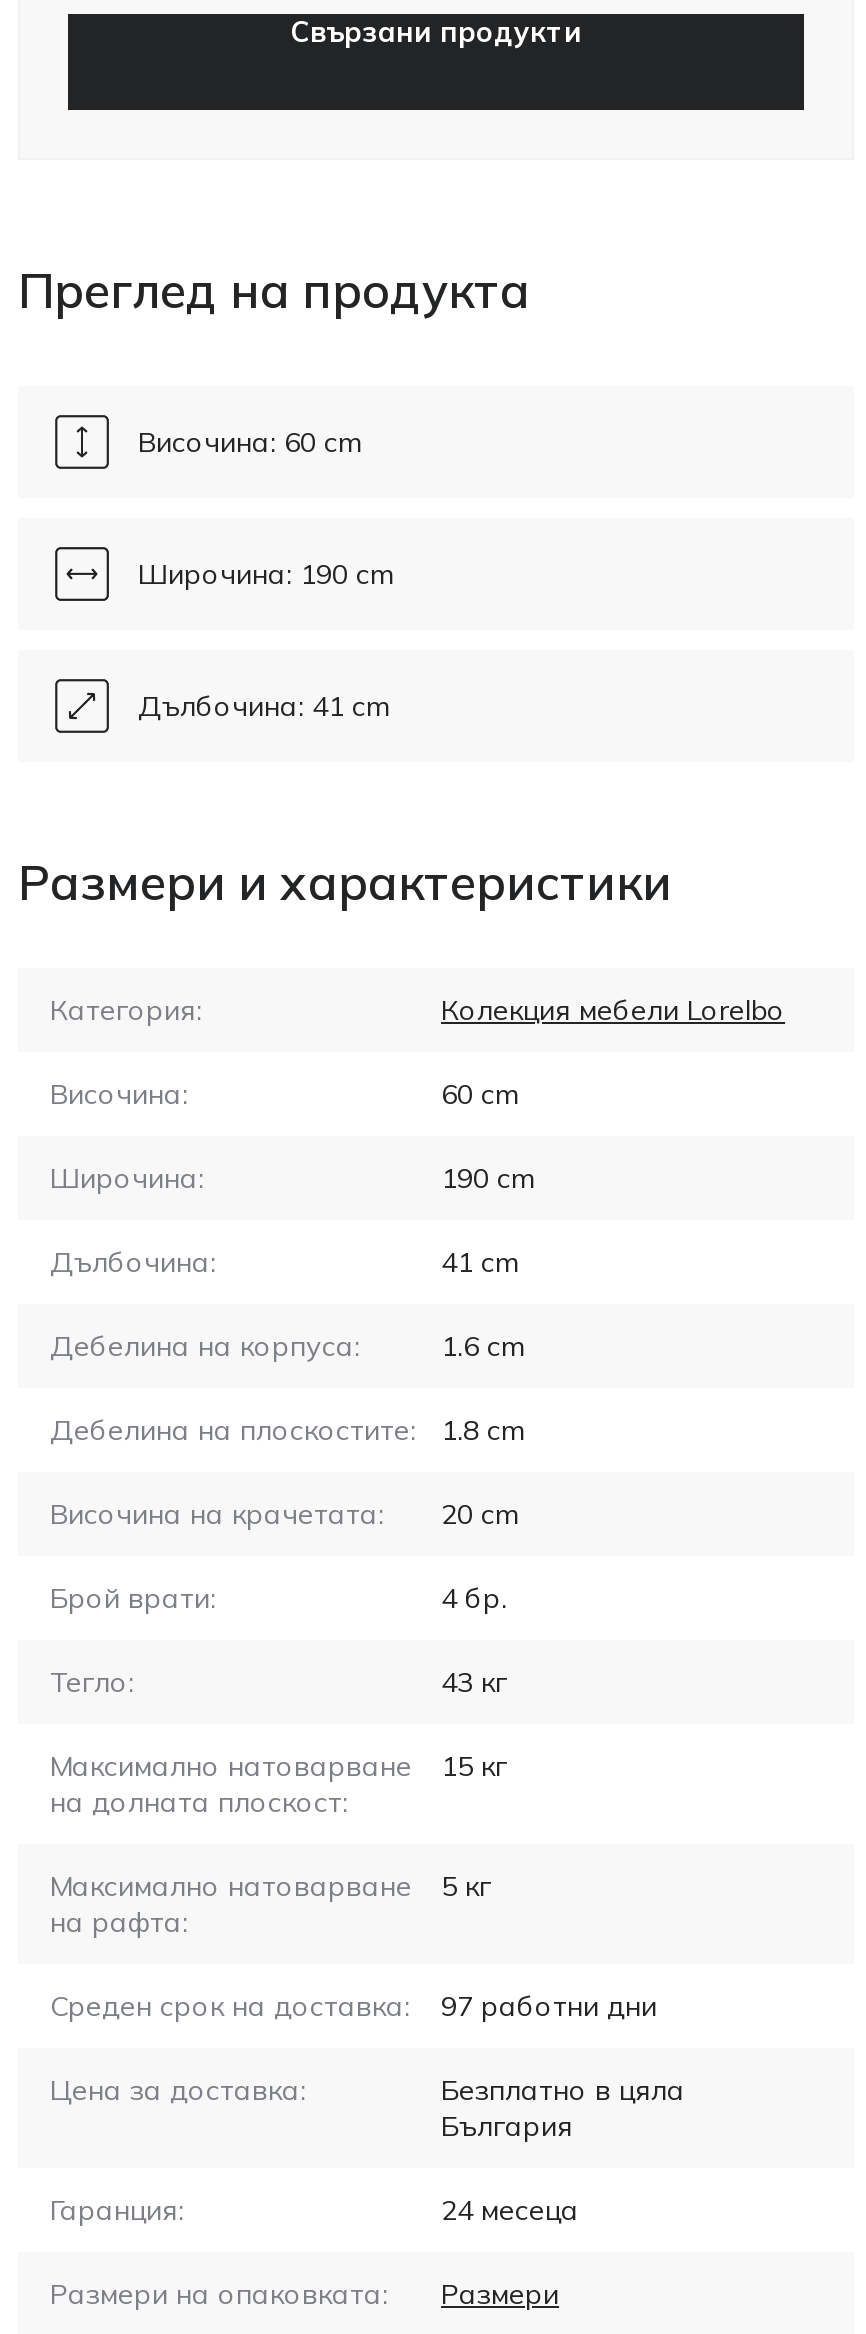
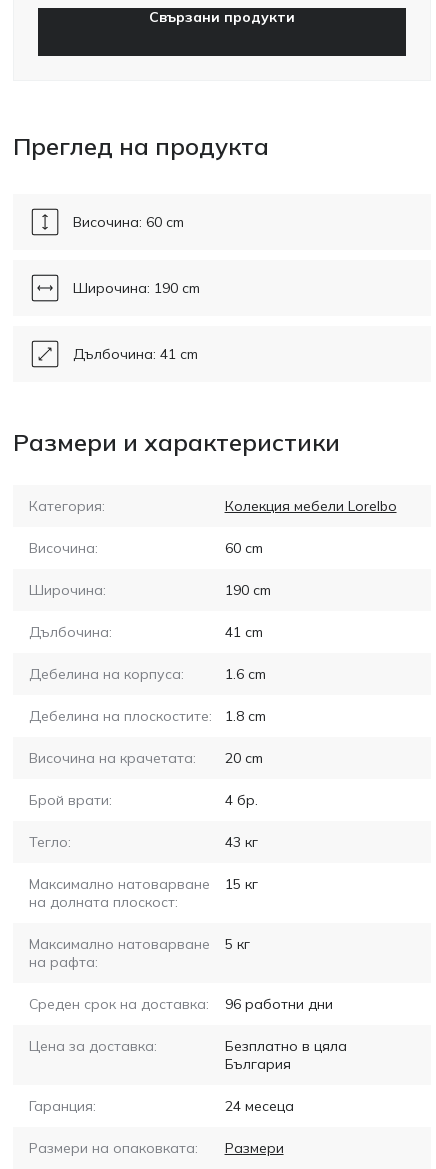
- Среден срок на доставка: 97 работни дни
+ Среден срок на доставка: 96 работни дни
